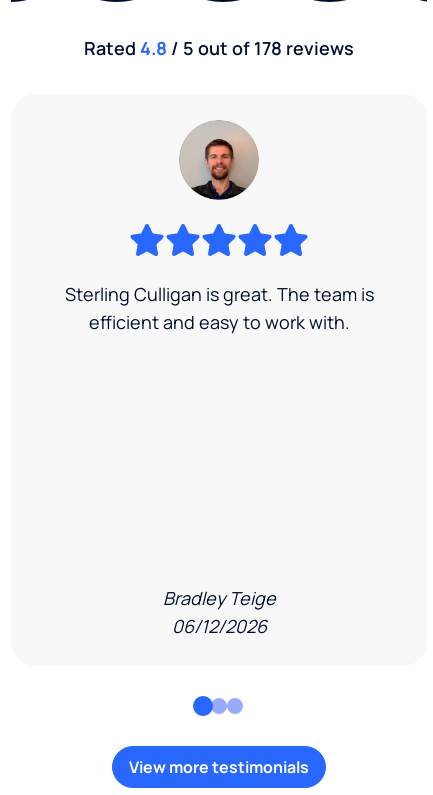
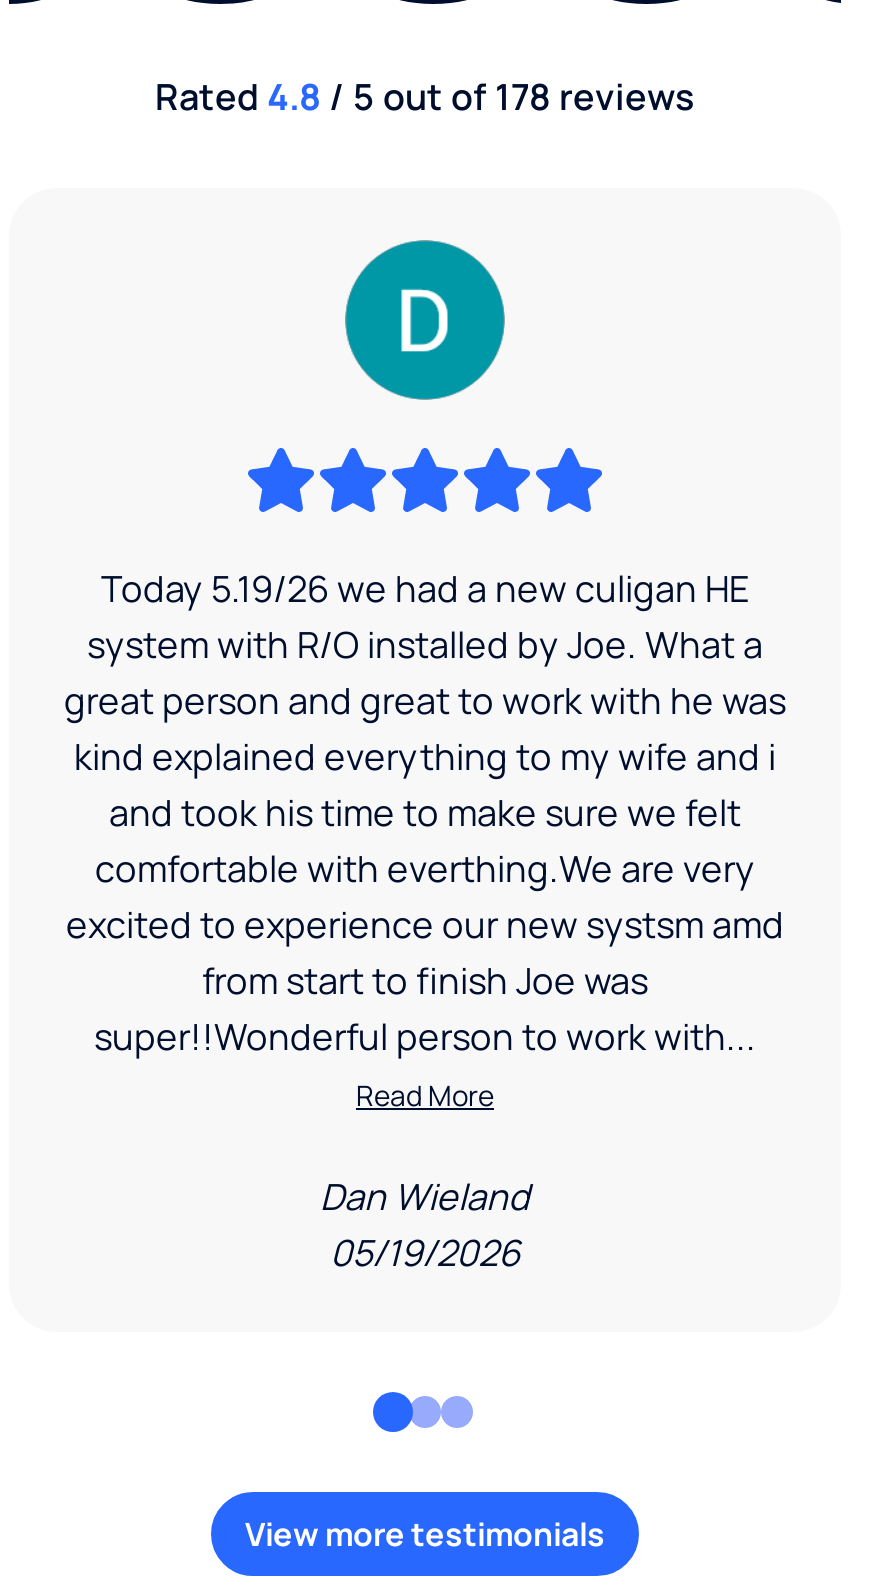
- [image]
+ [image]

- Sterling Culligan is great. The team is
- efficient and easy to work with.
+ Today 5.19/26 we had a new culigan HE
+ system with R/O installed by Joe. What a
+ great person and great to work with he was
+ kind explained everything to my wife and i
+ and took his time to make sure we felt
+ comfortable with everthing.We are very
+ excited to experience our new systsm amd
+ from start to finish Joe was
+ super!!Wonderful person to work with...
+ Read More

- Bradley Teige
- 06/12/2026
+ Dan Wieland
+ 05/19/2026
